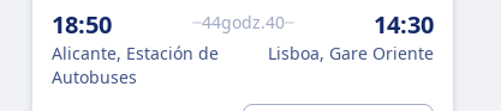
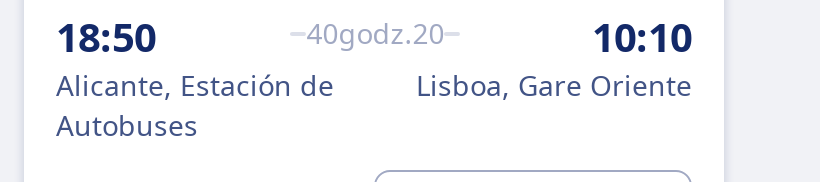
- 44godz.40
- 14:30
+ 40godz.20
+ 10:10
